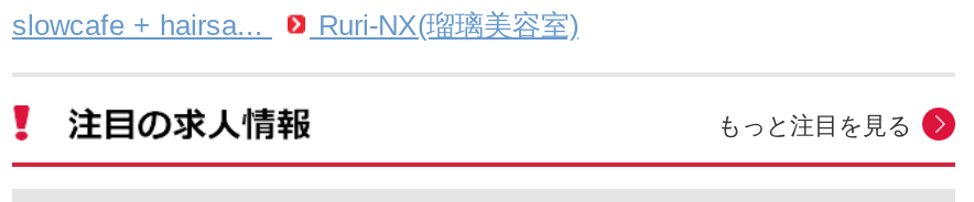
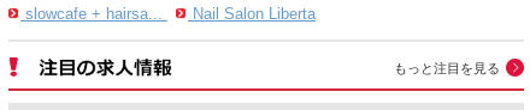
- Ruri-NX(瑠璃美容室)
+ Nail Salon Liberta
